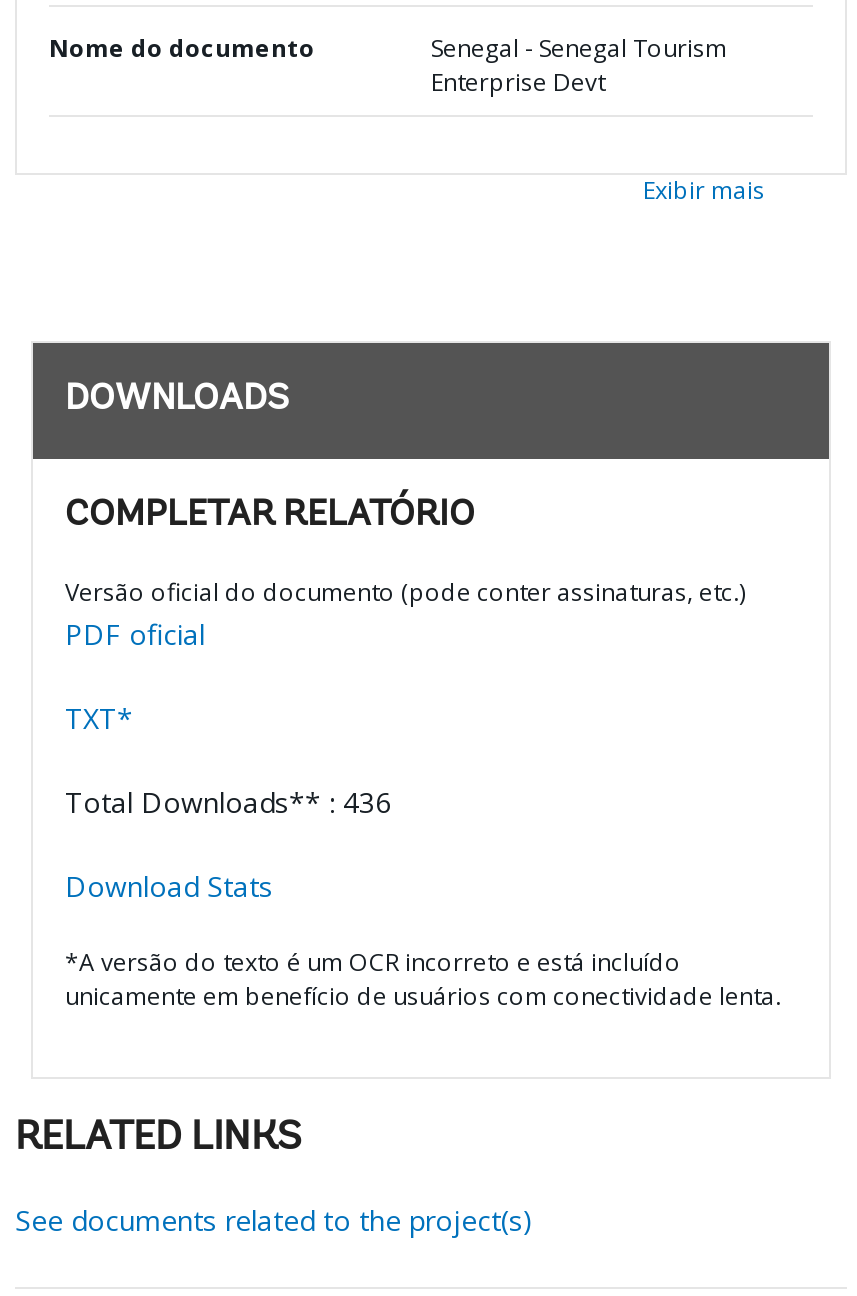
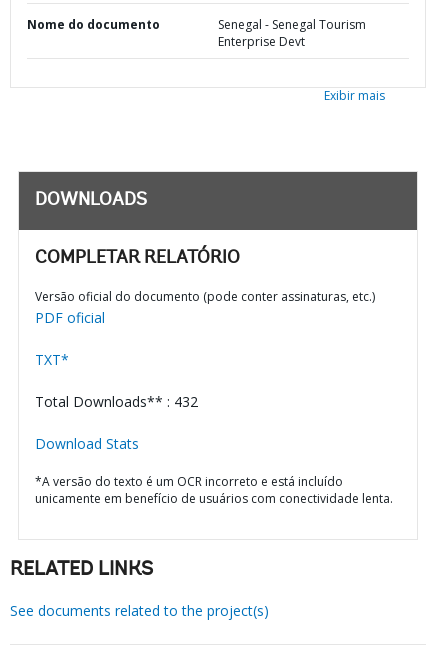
- Total Downloads** : 436
+ Total Downloads** : 432
